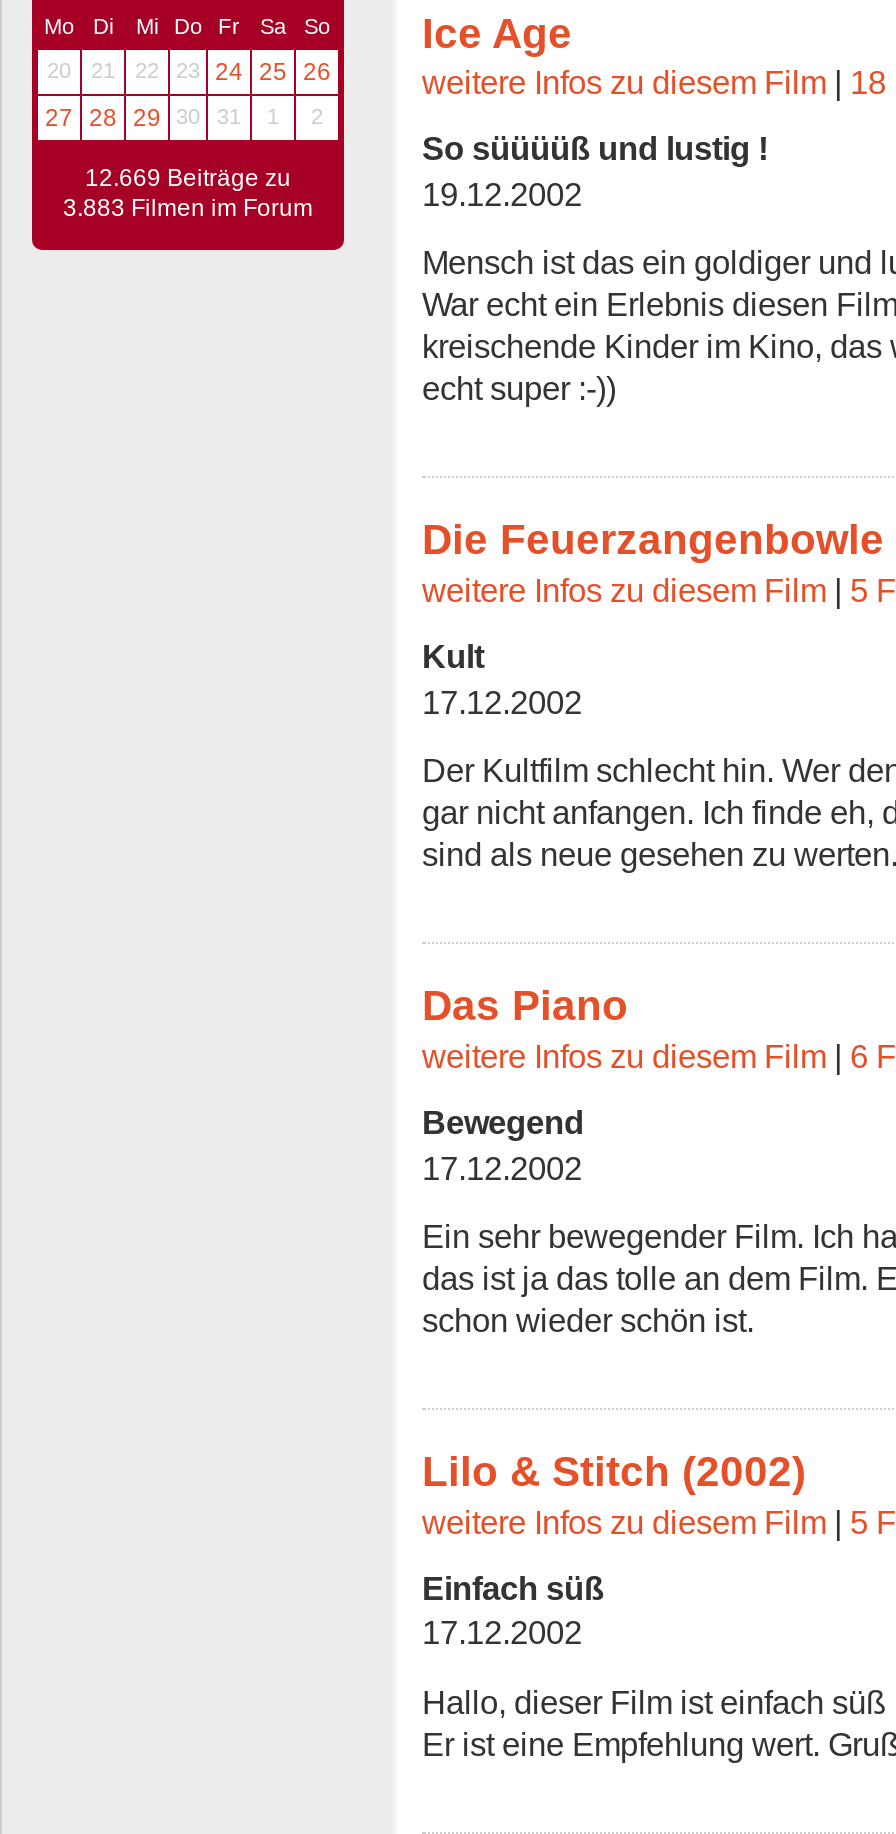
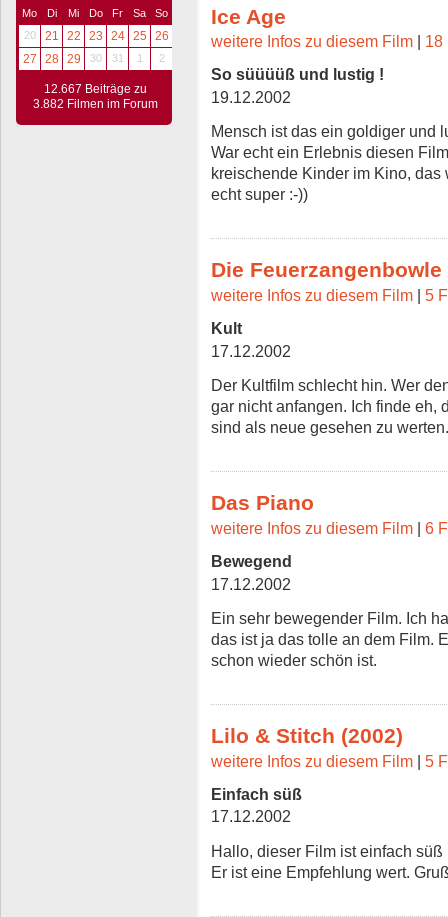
- 12.669 Beiträge zu
+ 12.667 Beiträge zu

- 3.883 Filmen im Forum
+ 3.882 Filmen im Forum
